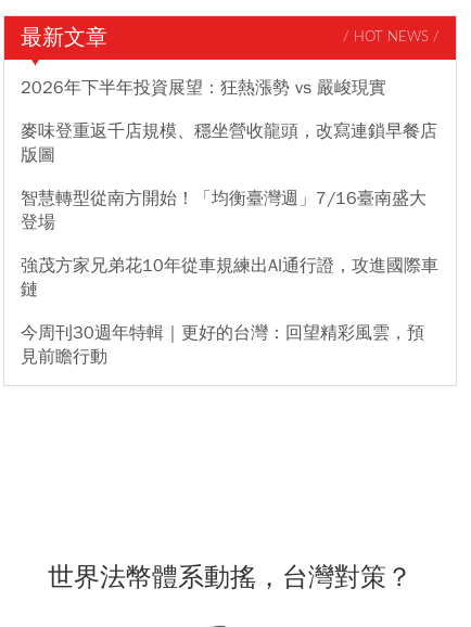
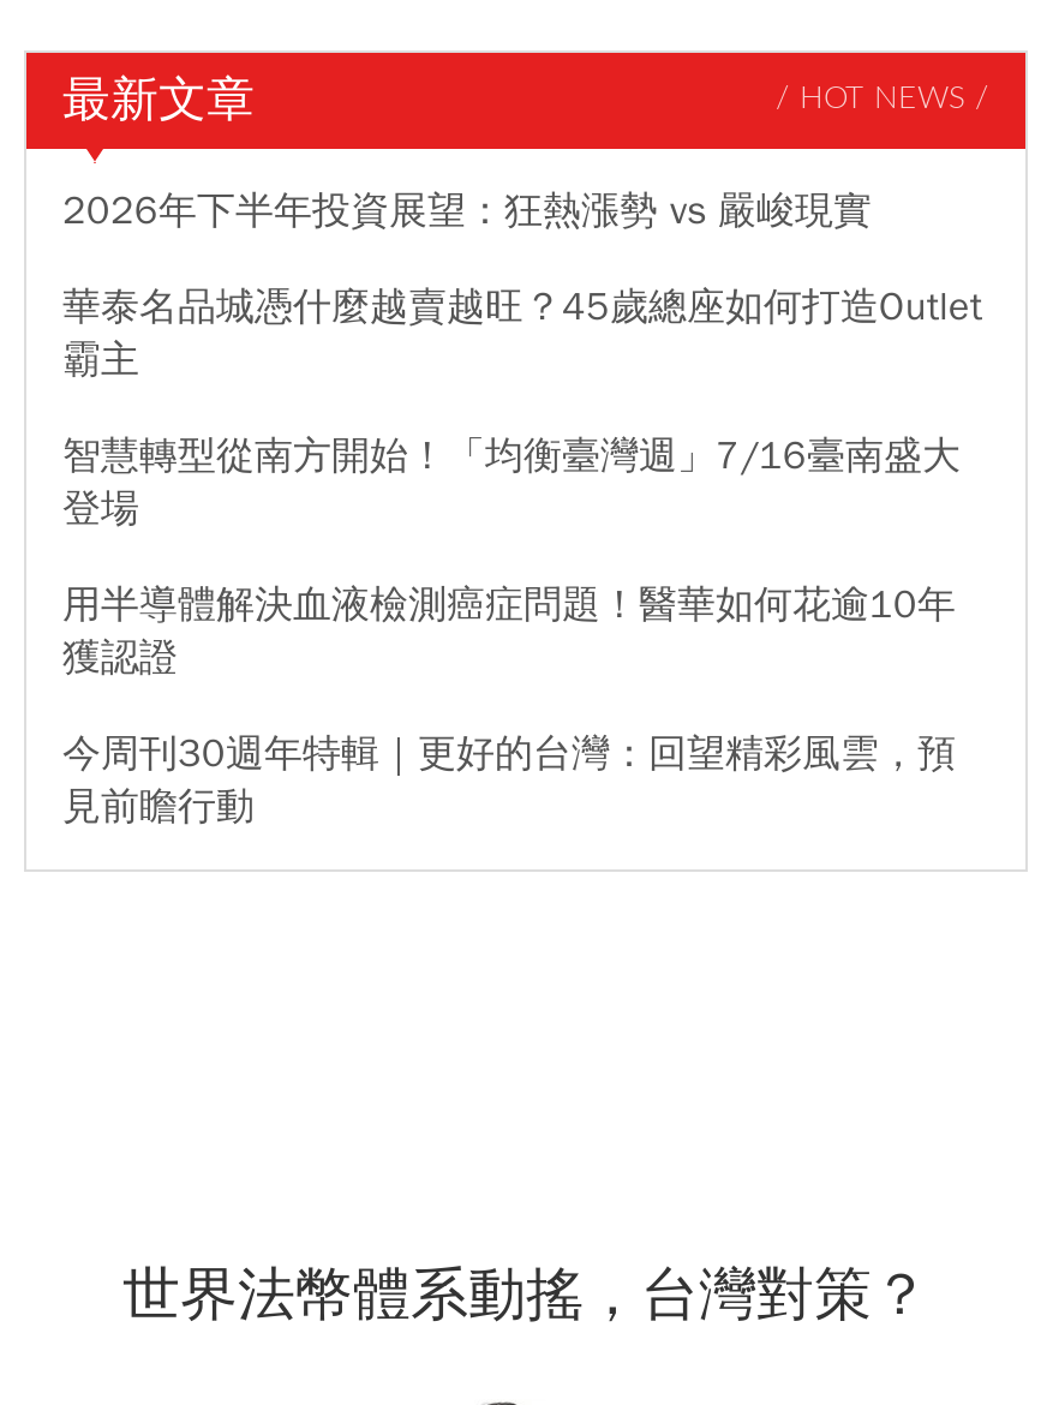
- 麥味登重返千店規模、穩坐營收龍頭，改寫連鎖早餐店
- 版圖
+ 華泰名品城憑什麼越賣越旺？45歲總座如何打造Outlet
+ 霸主

- 強茂方家兄弟花10年從車規練出AI通行證，攻進國際車
- 鏈
+ 用半導體解決血液檢測癌症問題！醫華如何花逾10年
+ 獲認證
